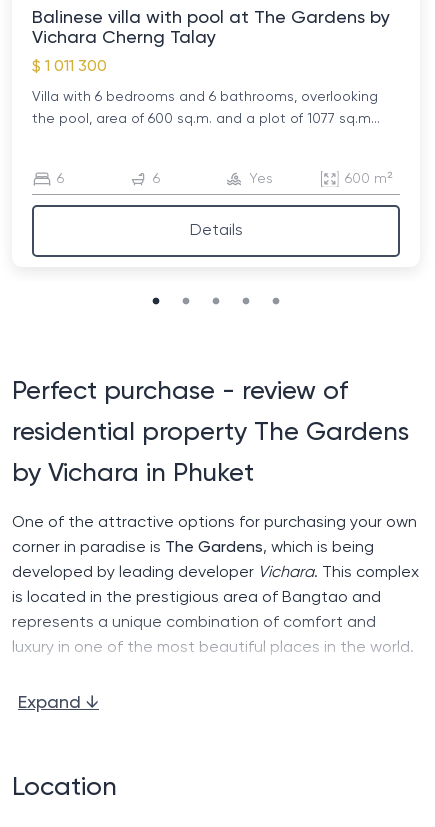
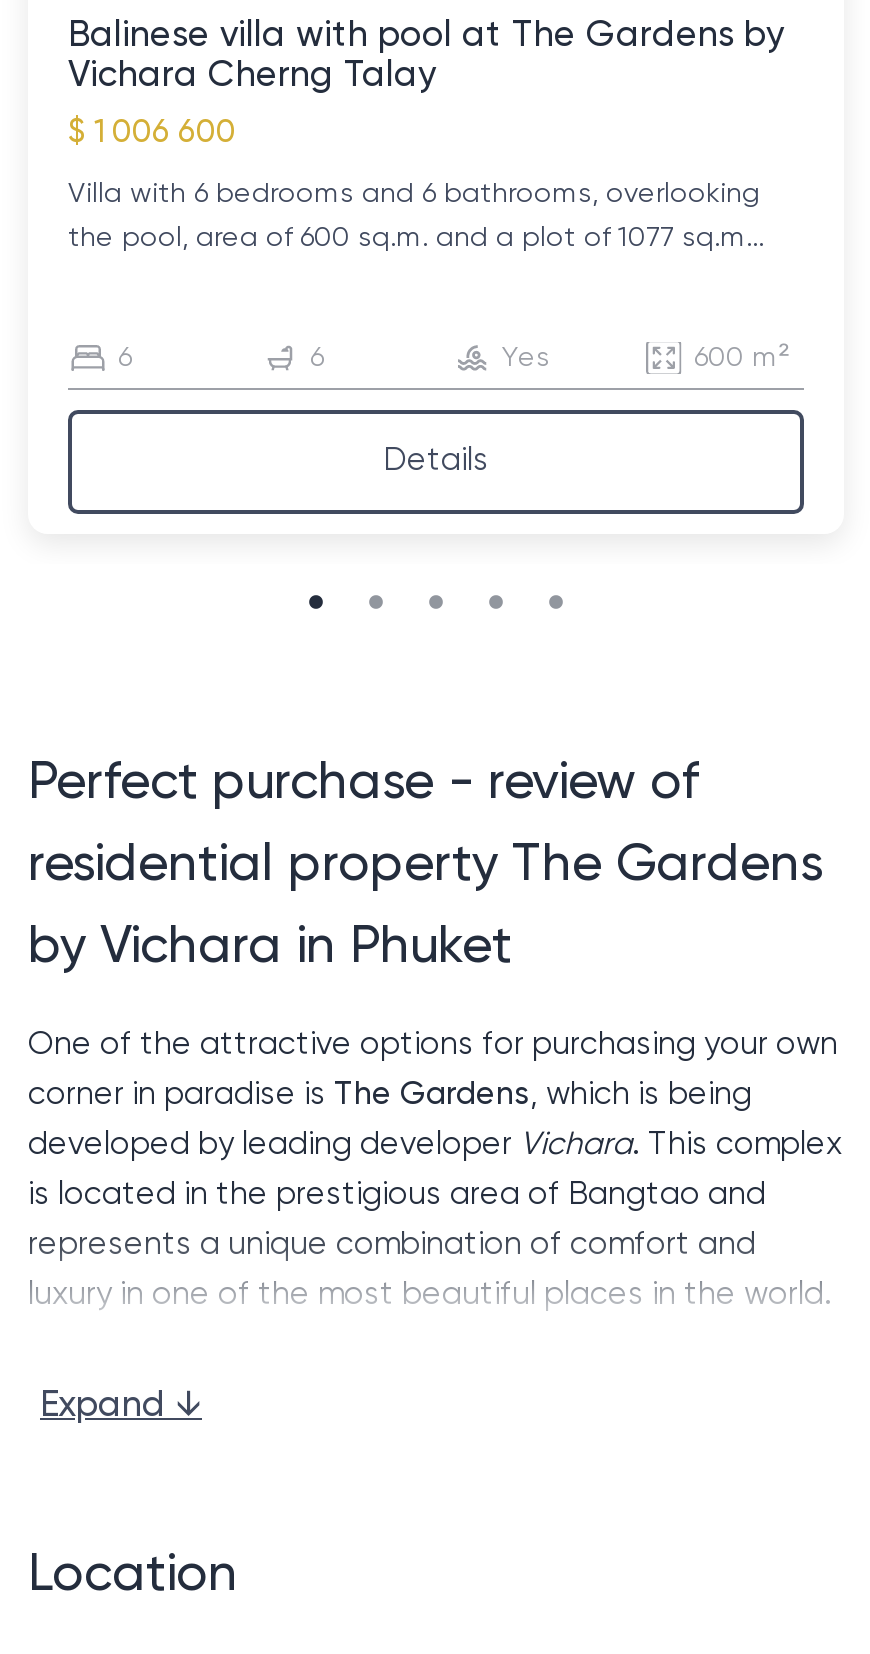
- $ 1 011 300
+ $ 1 006 600
